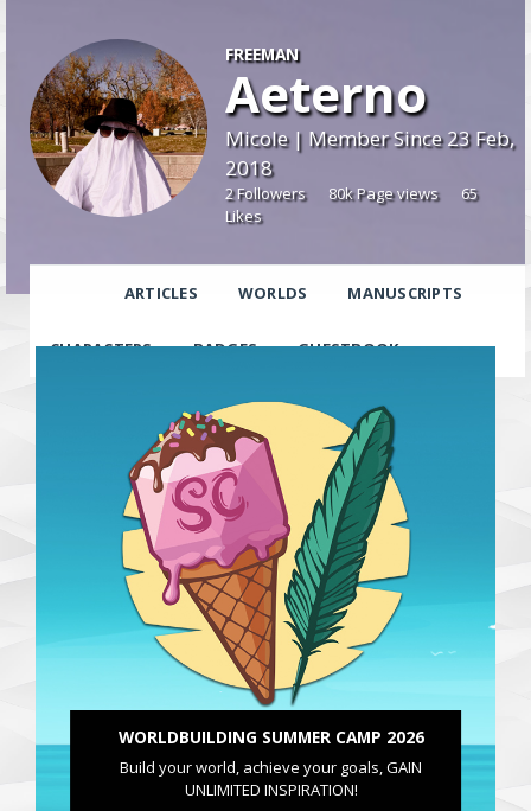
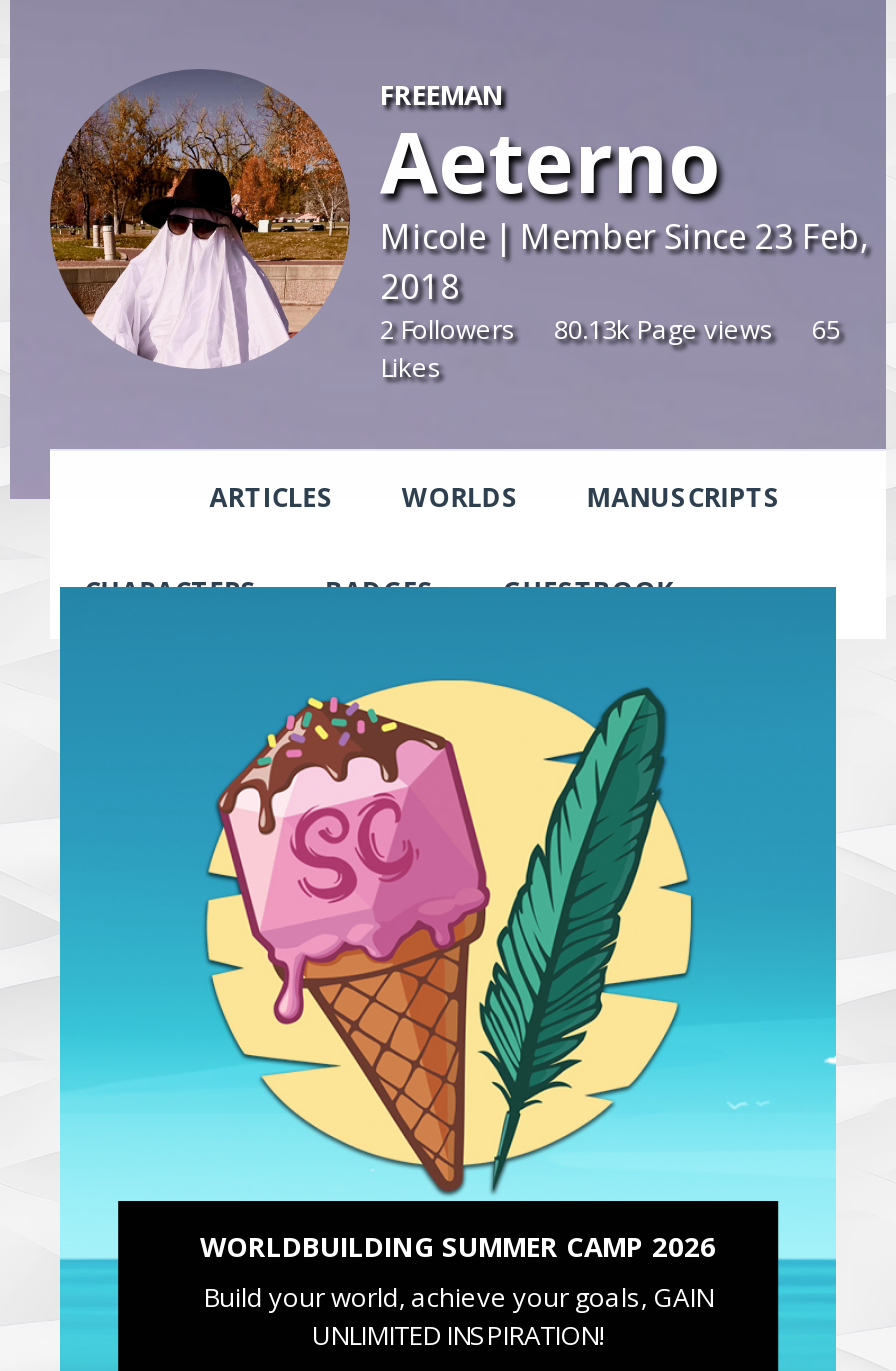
- 2 Followers 80k Page views 65
+ 2 Followers 80.13k Page views 65
